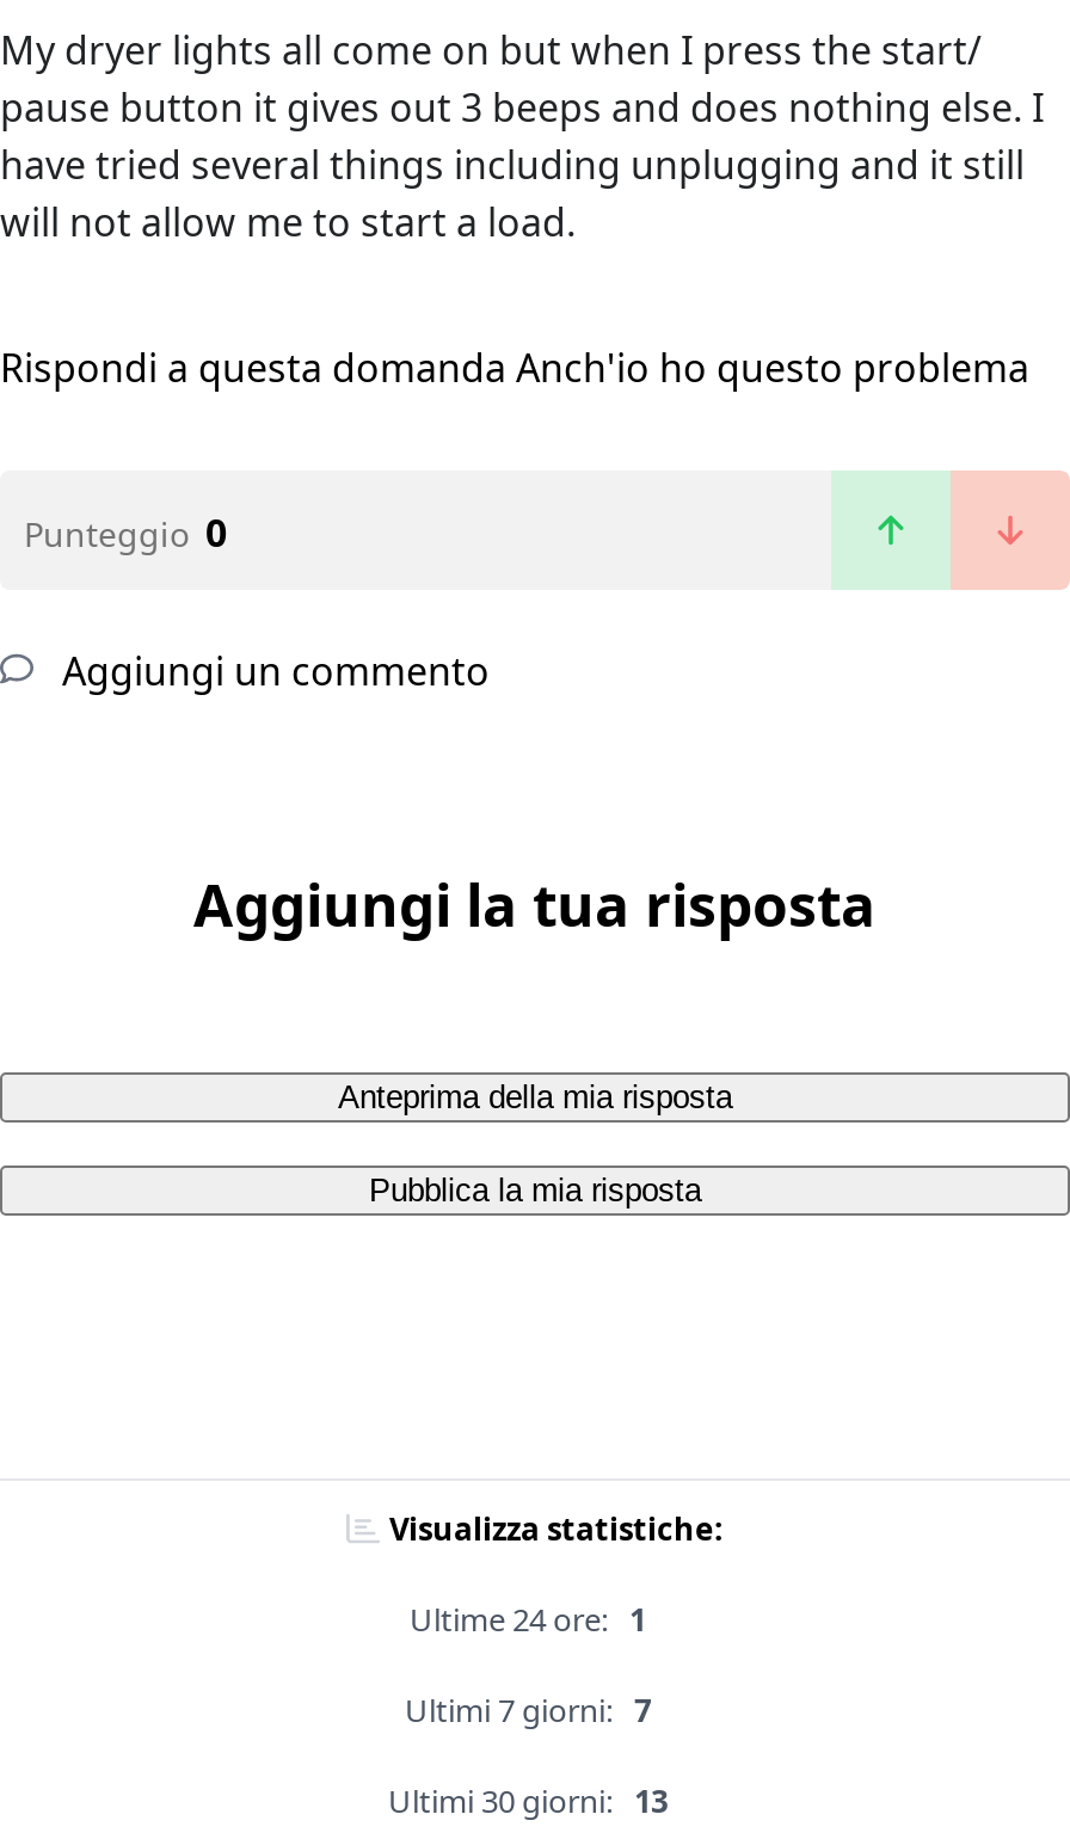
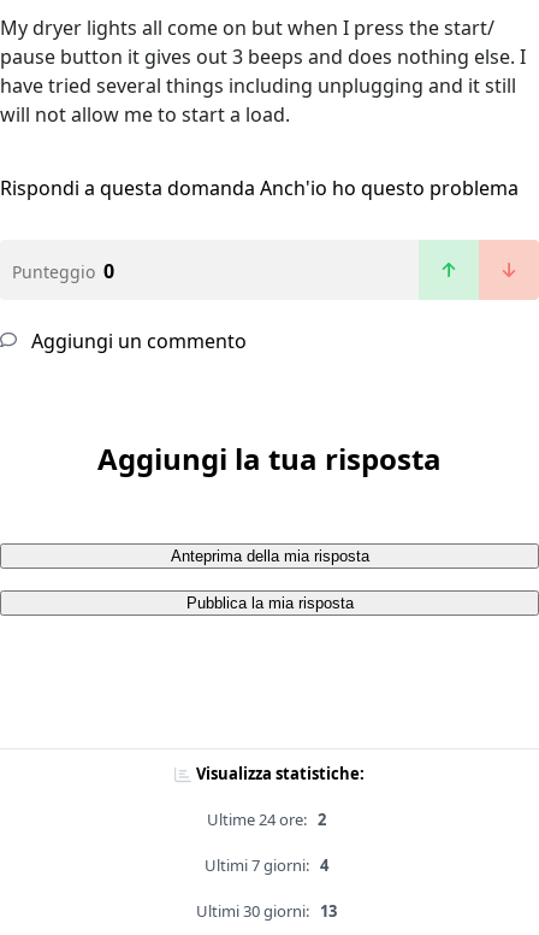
- Ultime 24 ore: 1
+ Ultime 24 ore: 2

- Ultimi 7 giorni: 7
+ Ultimi 7 giorni: 4
